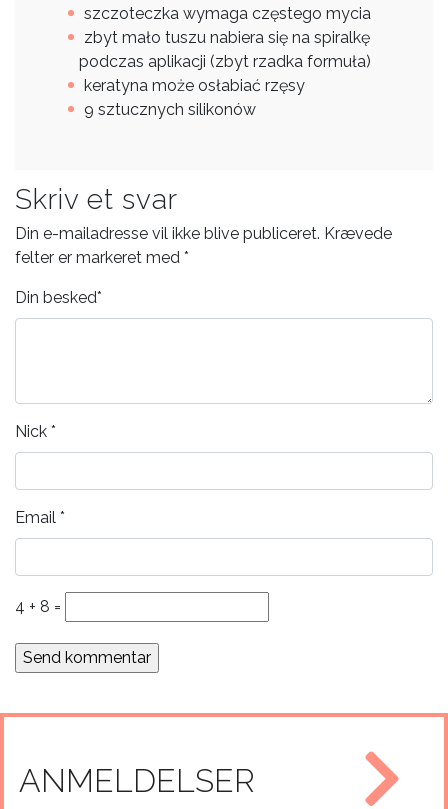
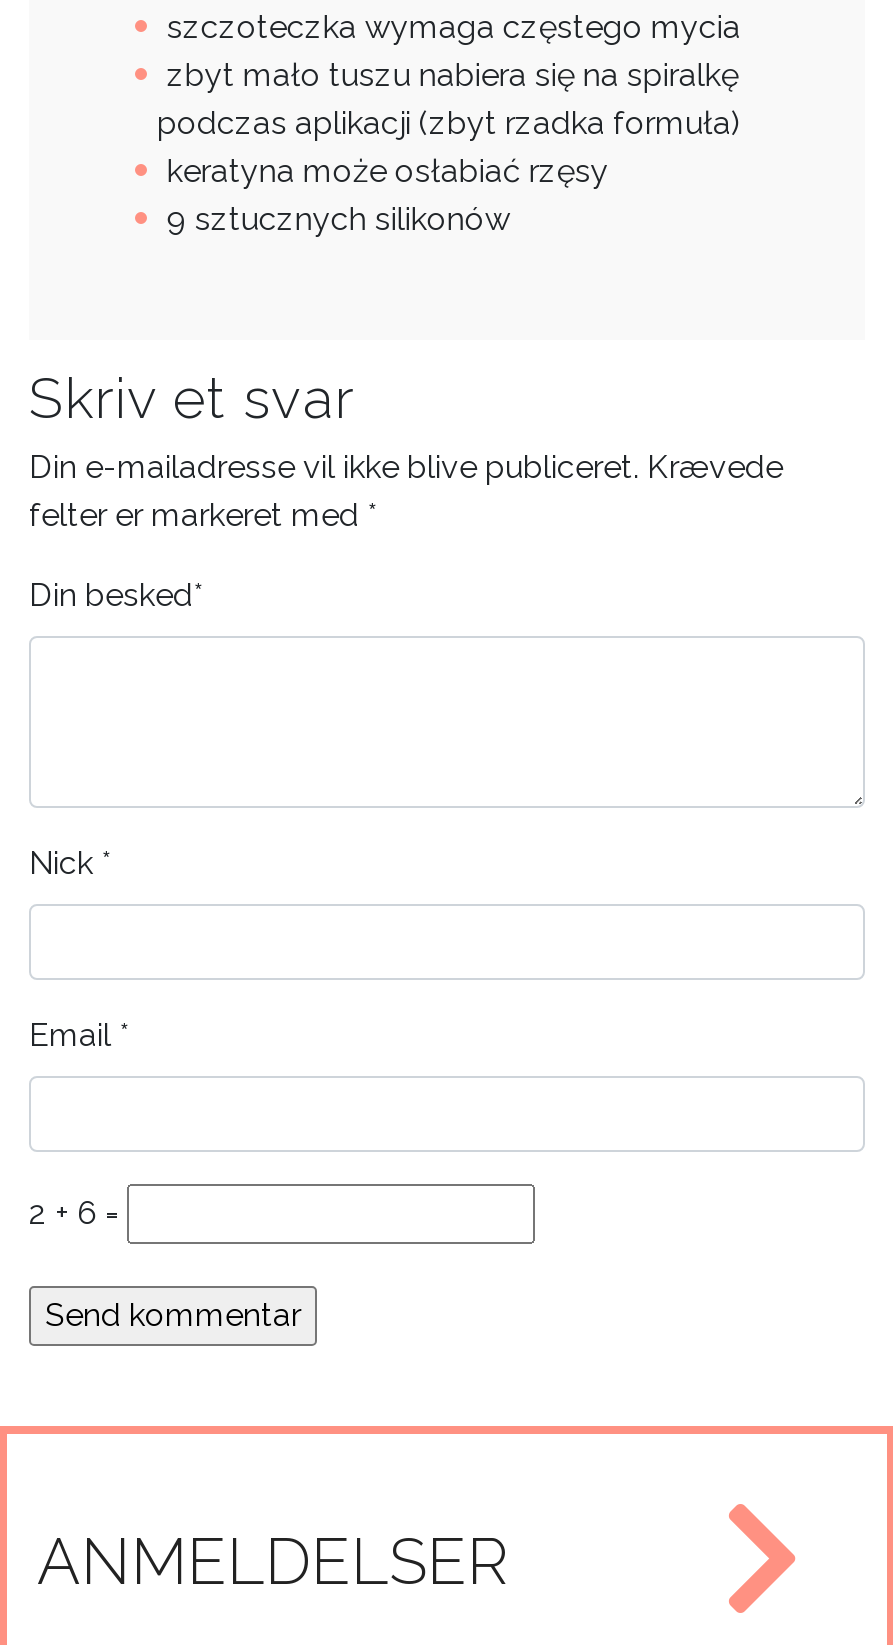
- 4 + 8 =
+ 2 + 6 =
